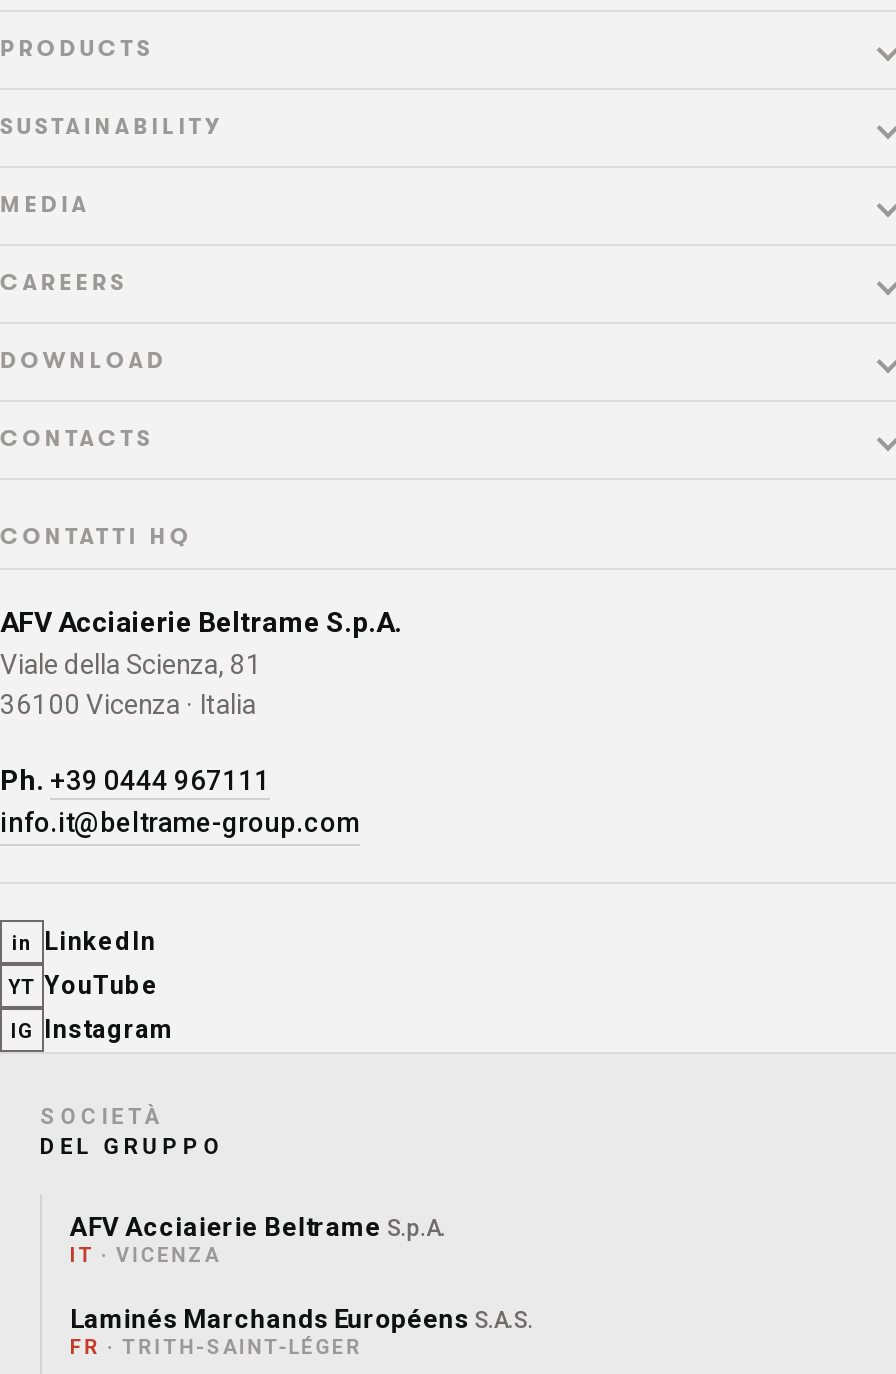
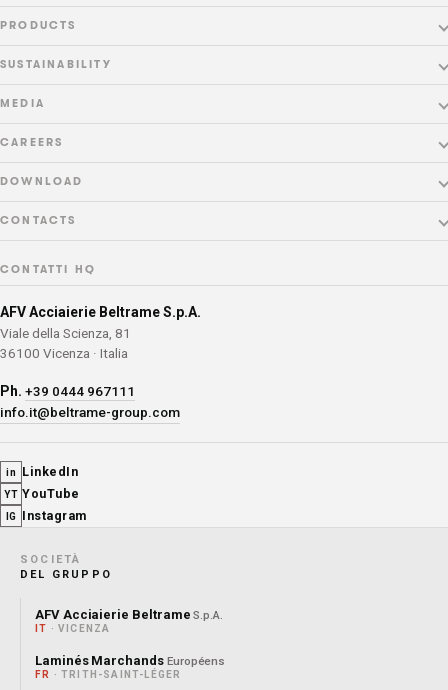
- Laminés Marchands Européens S.A.S.
+ Laminés Marchands Européens
